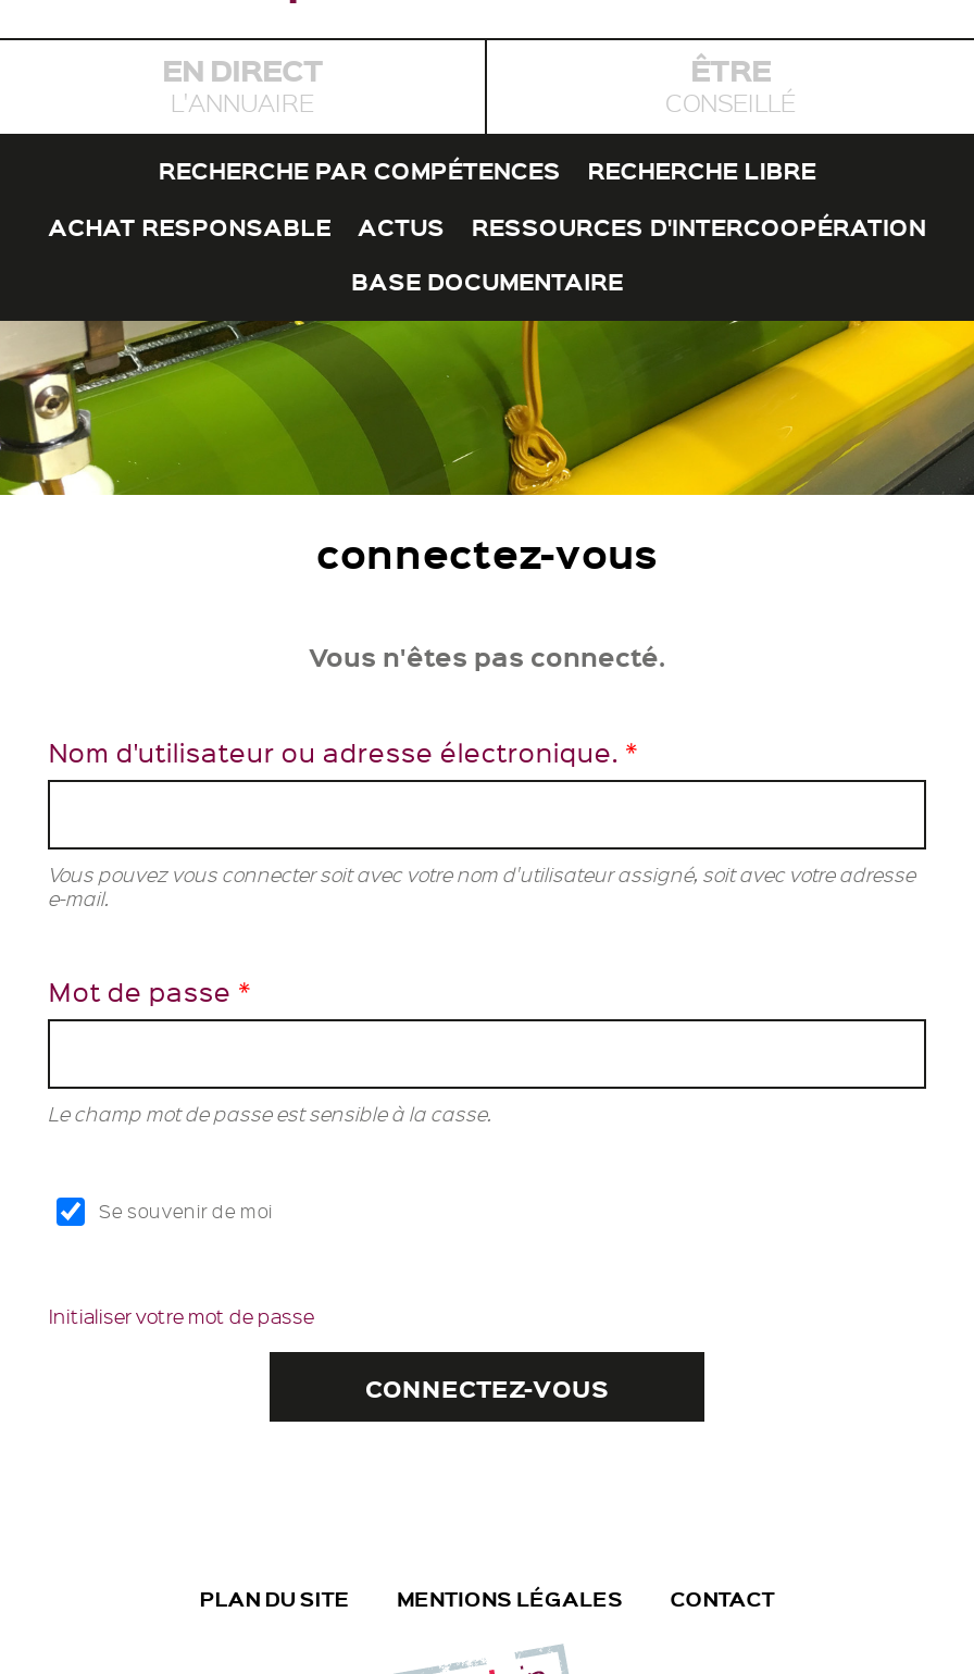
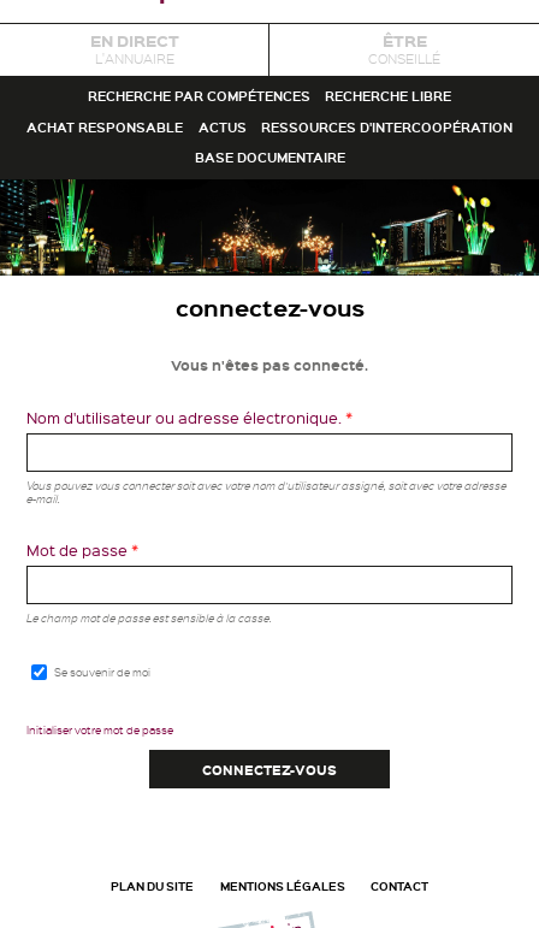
- [image]
+ [image]
